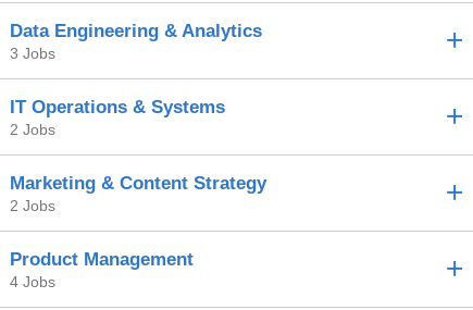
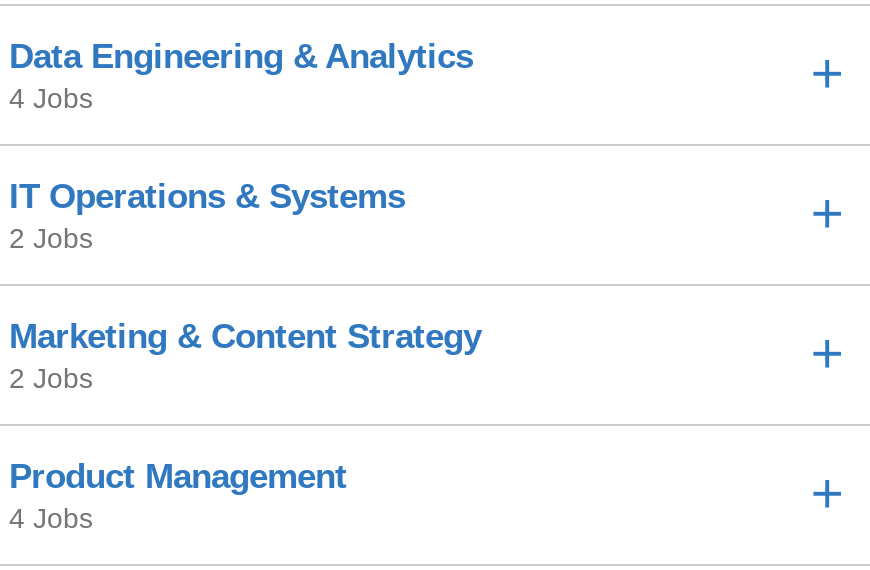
- 3 Jobs
+ 4 Jobs
